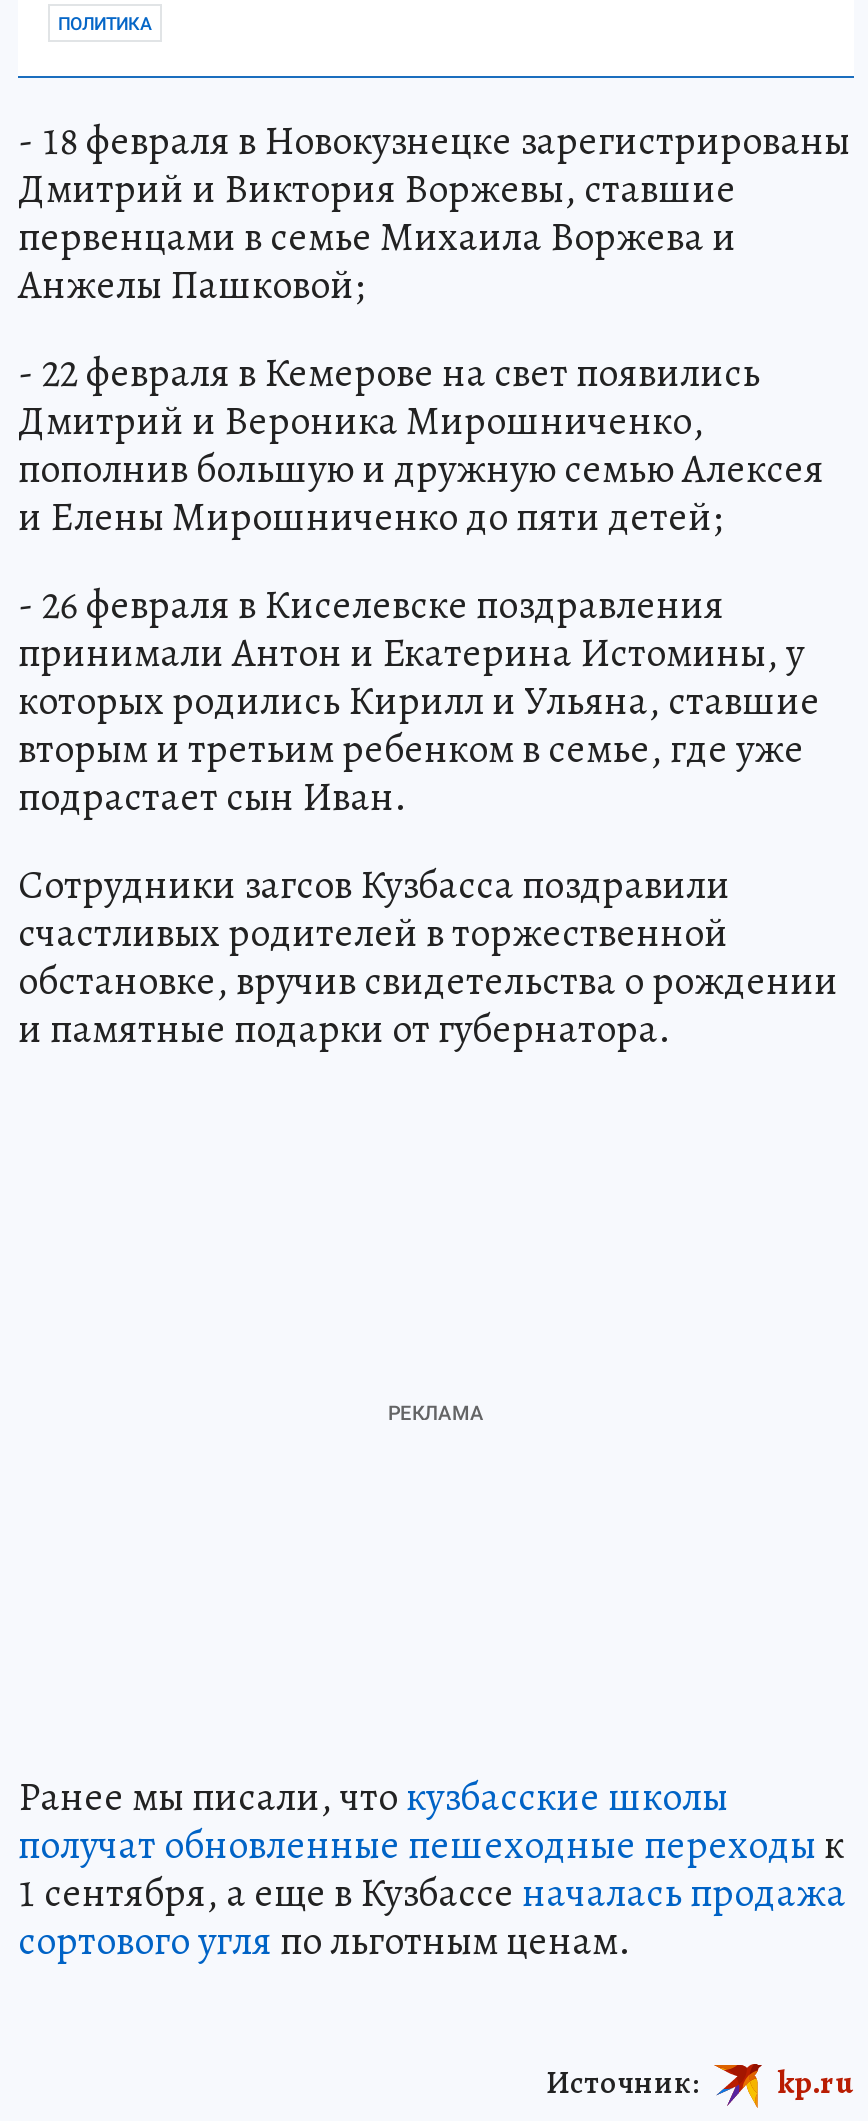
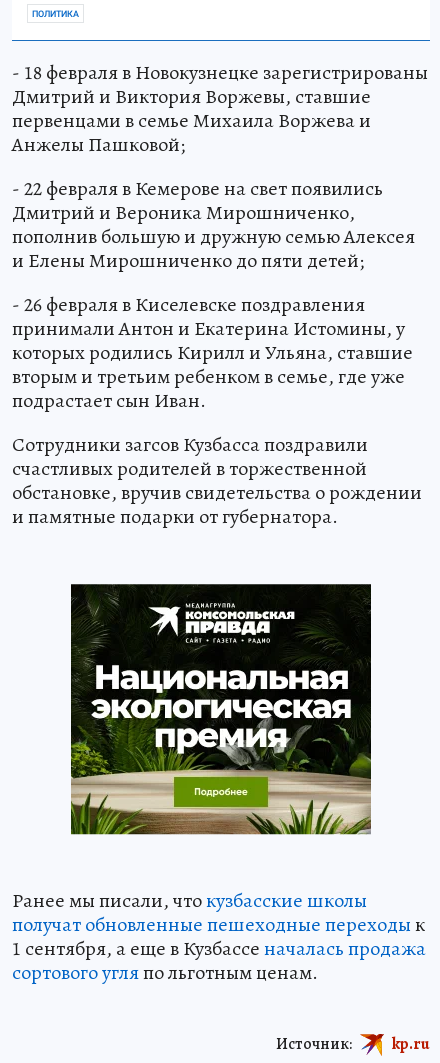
+ [image]
